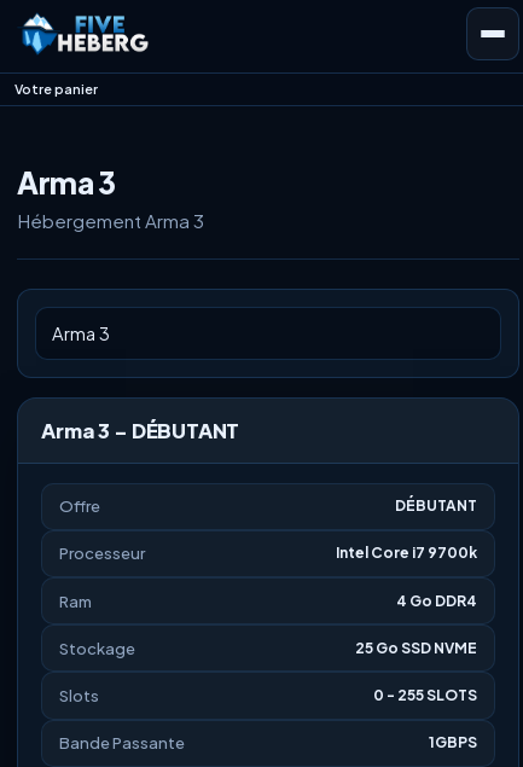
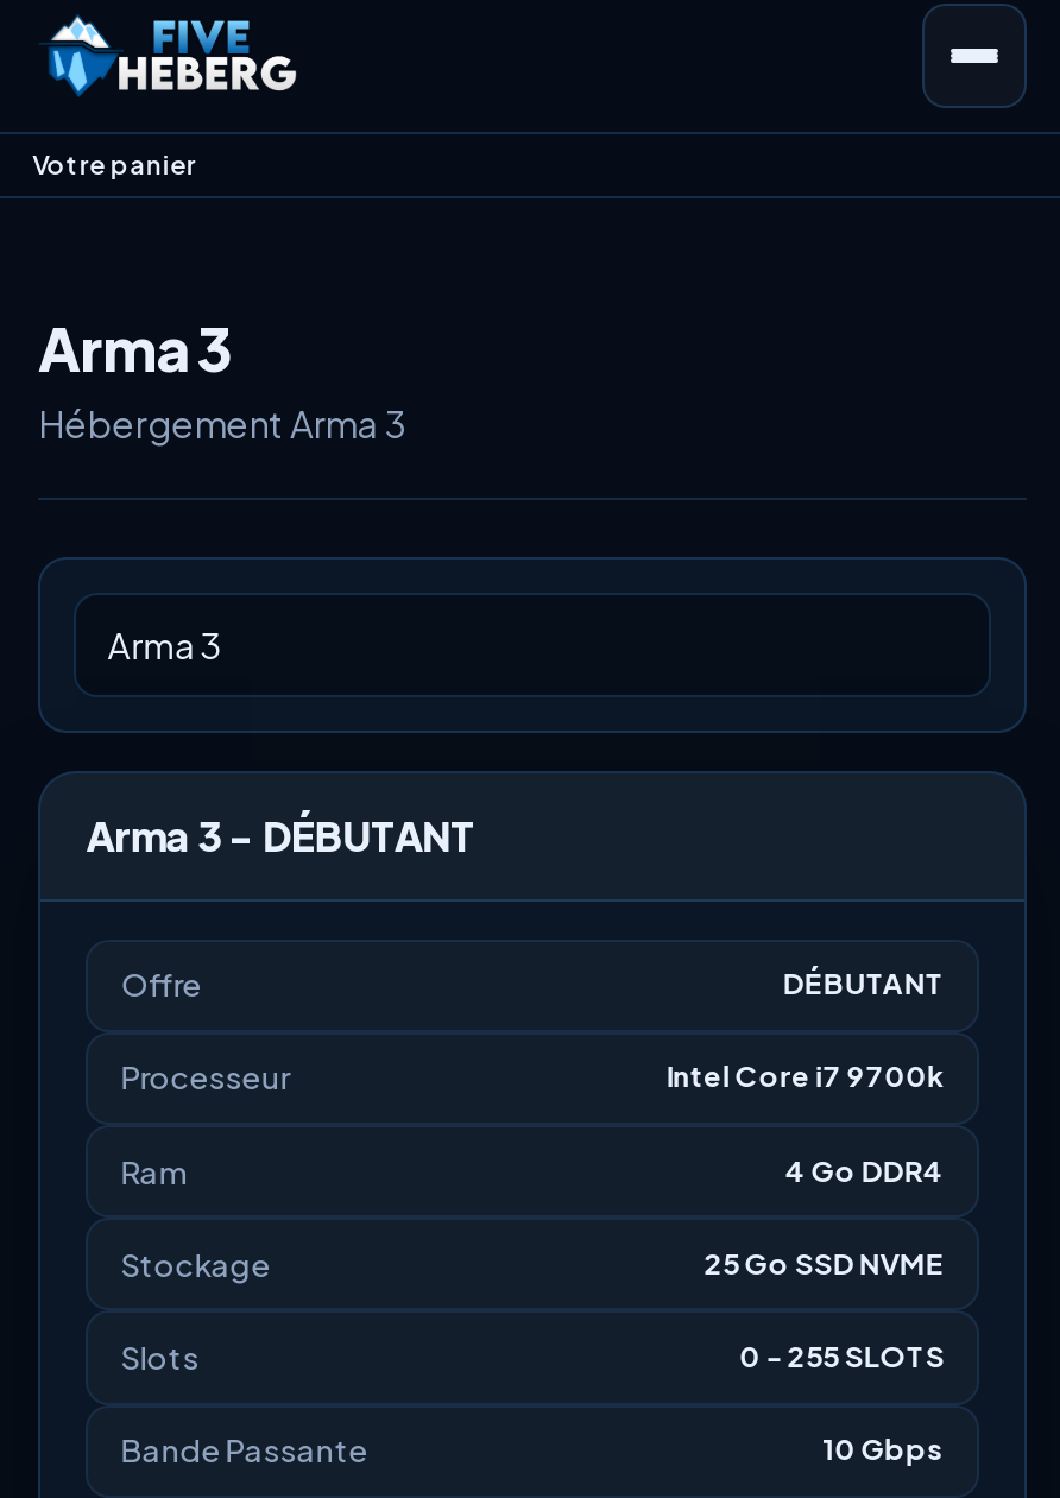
- 1GBPS
+ 10 Gbps
